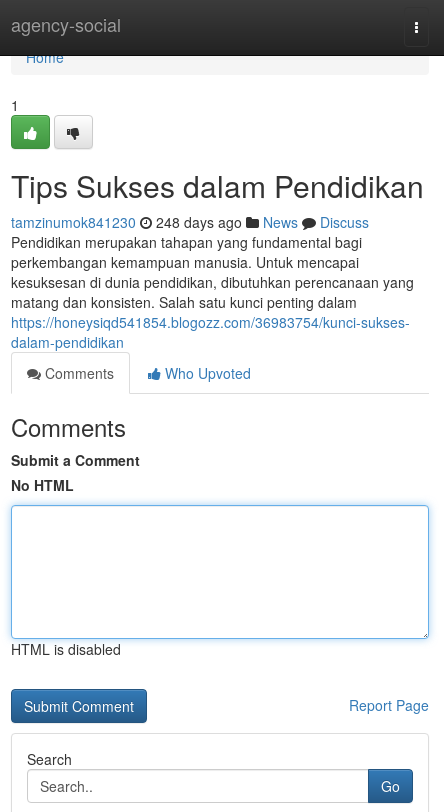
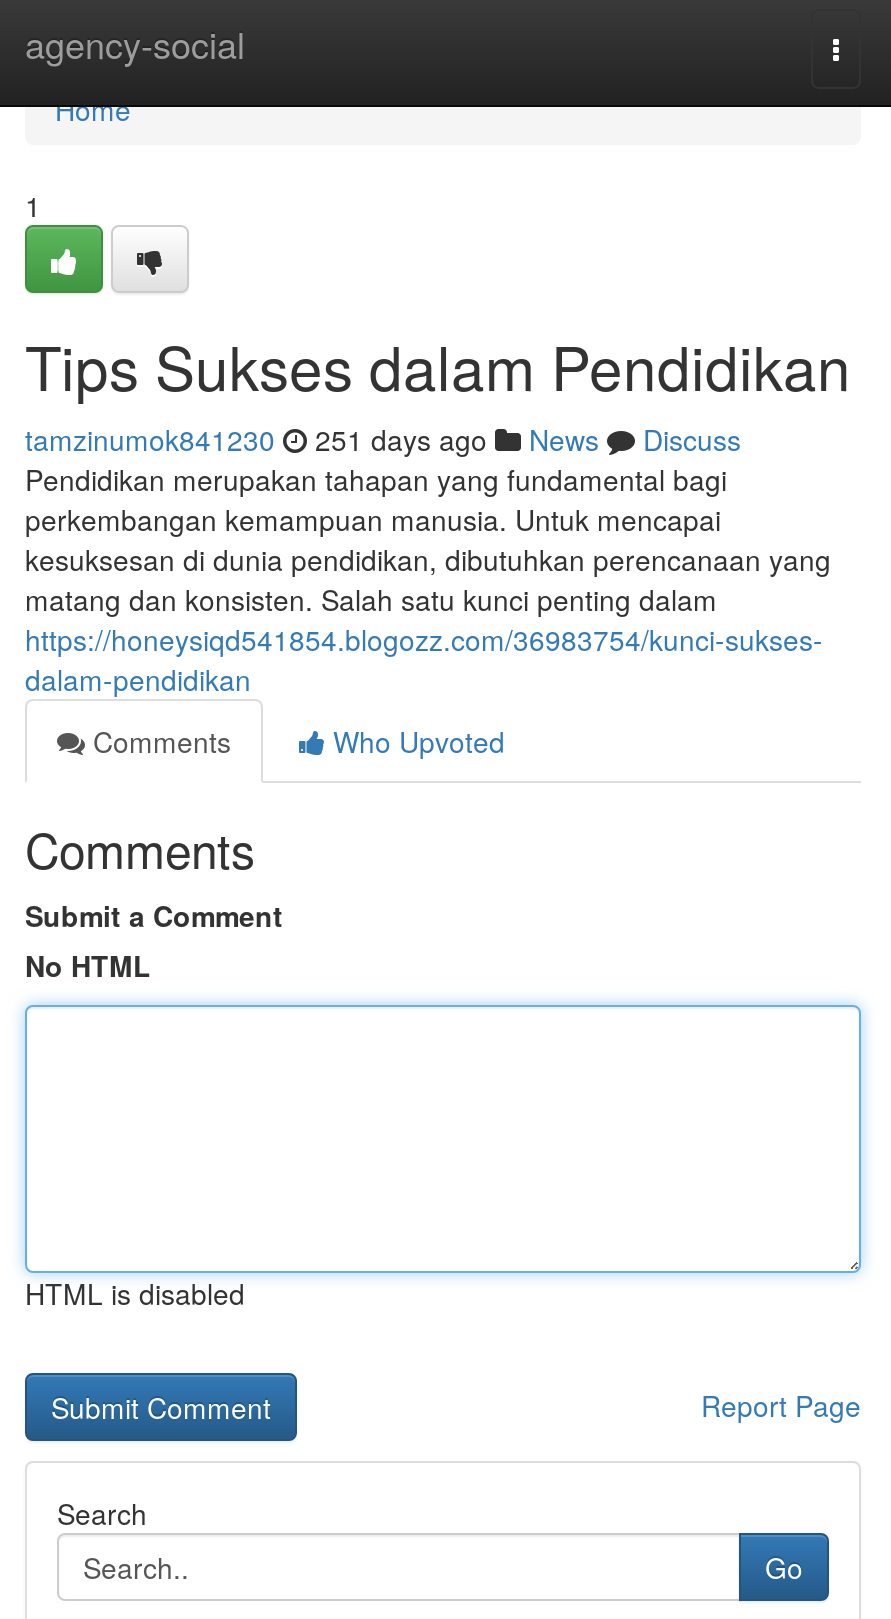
- tamzinumok841230 248 days ago News Discuss
+ tamzinumok841230 251 days ago News Discuss
